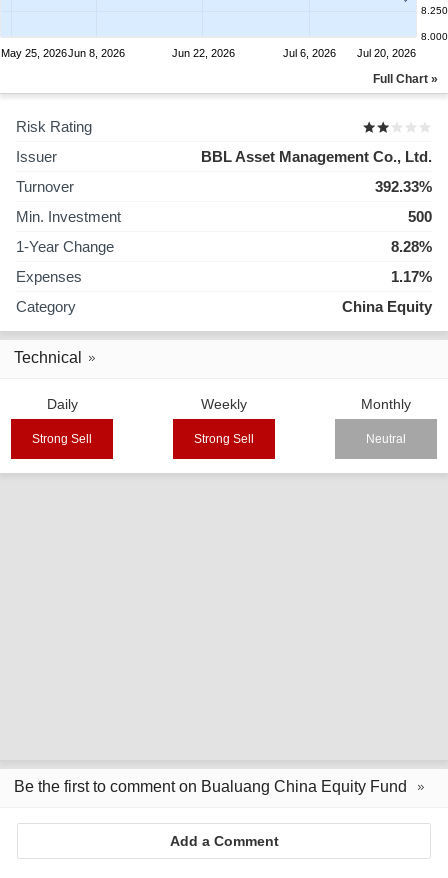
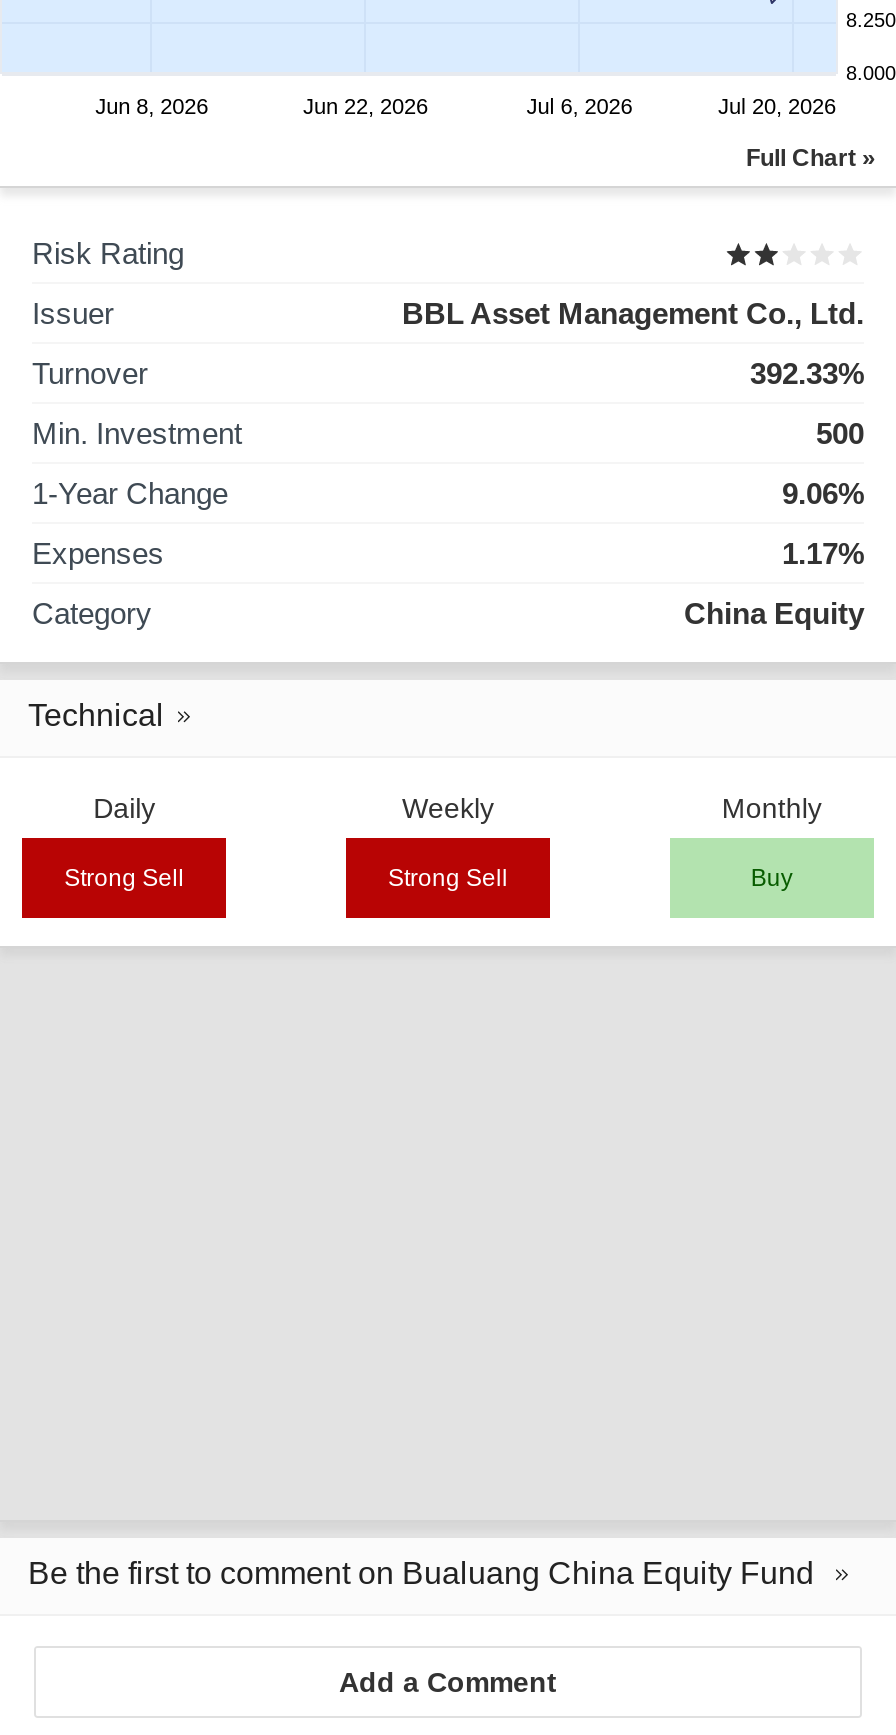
- May 25, 2026 Jun 8, 2026
+ Jun 8, 2026

- 8.28%
+ 9.06%

- Neutral
+ Buy
